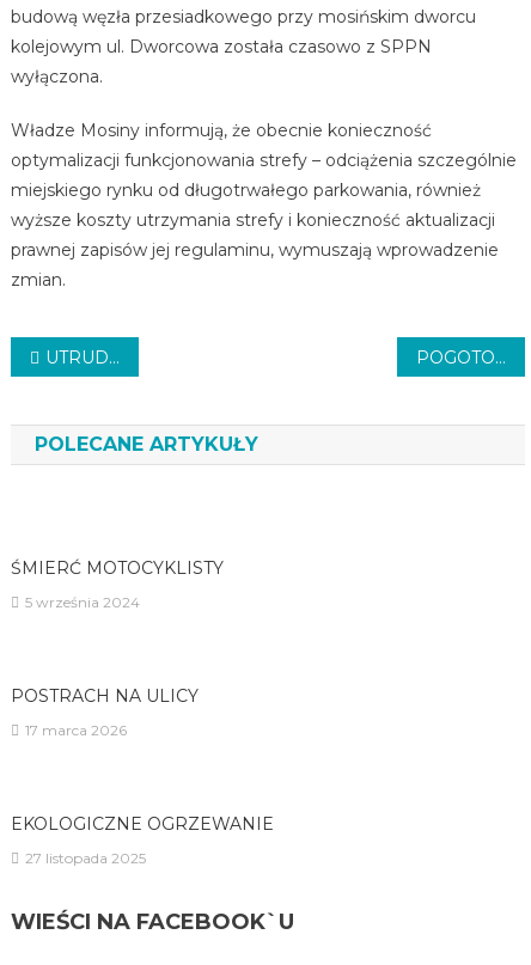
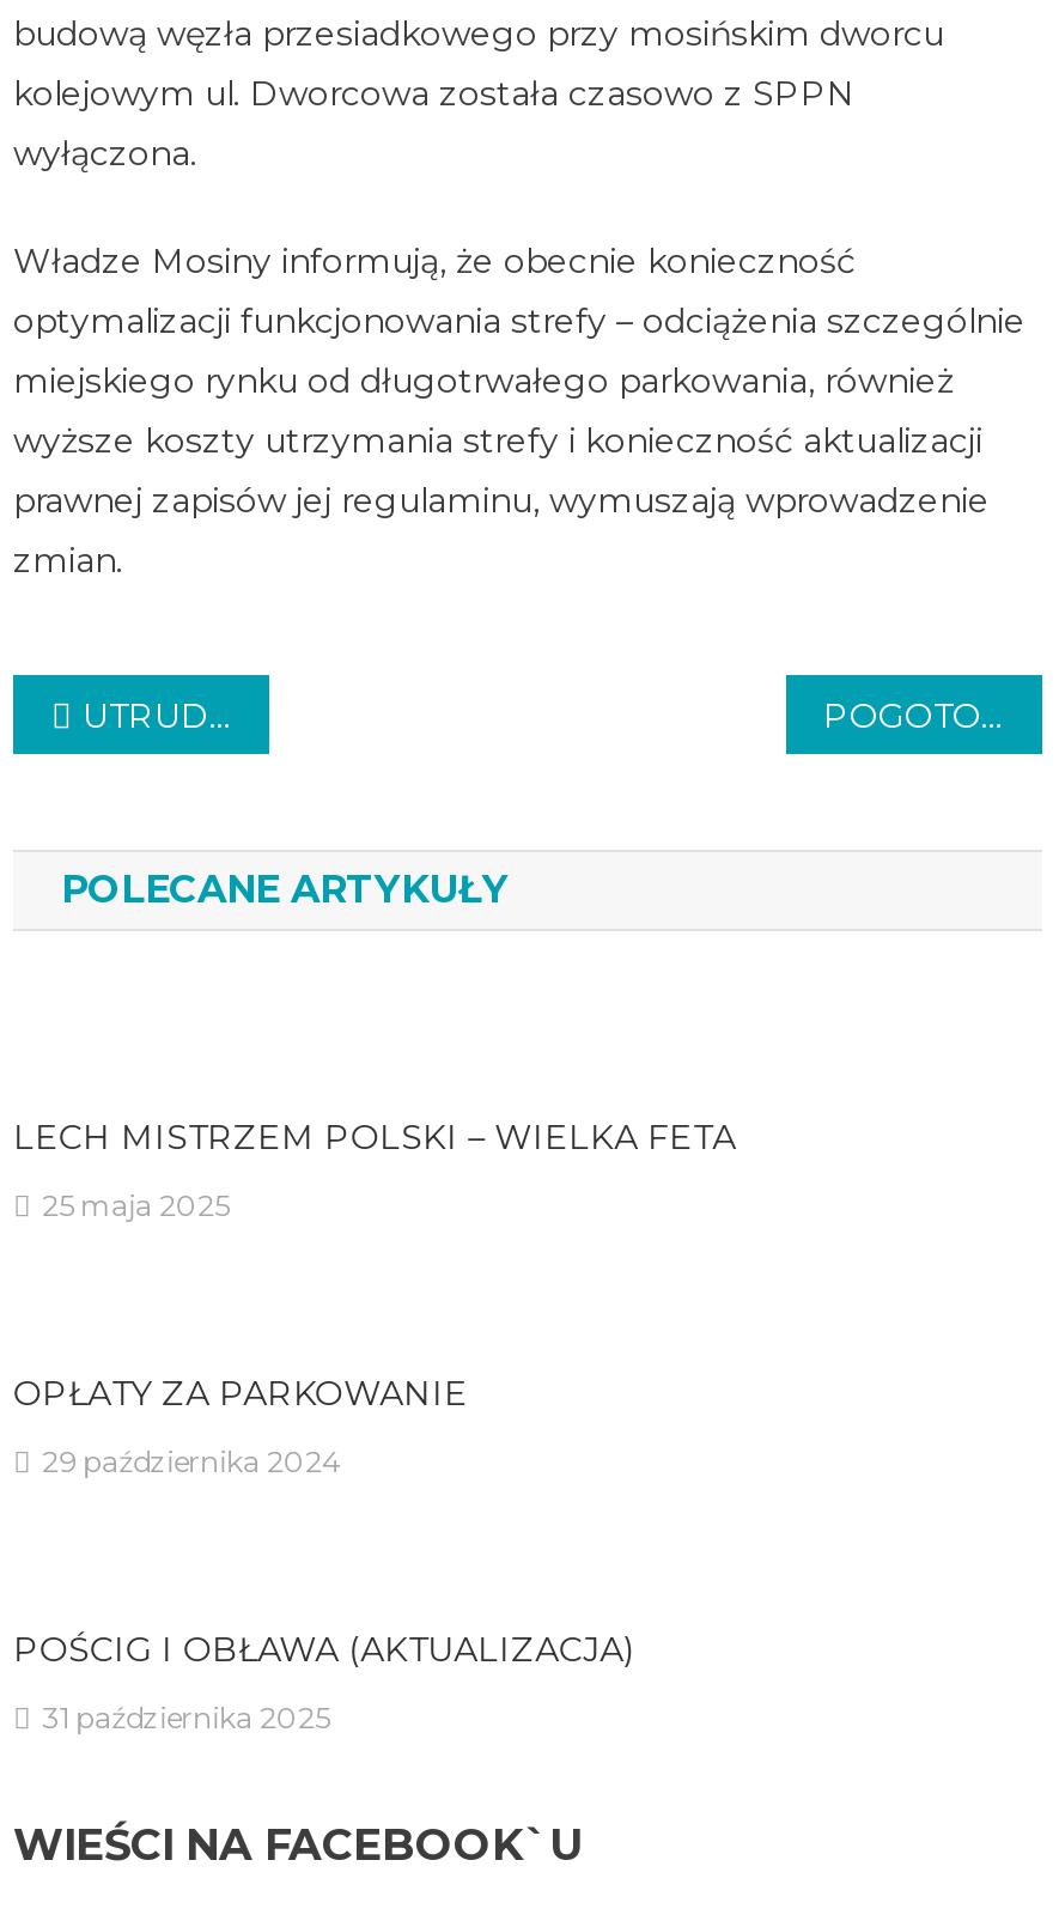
- ŚMIERĆ MOTOCYKLISTY
+ LECH MISTRZEM POLSKI – WIELKA FETA

- 5 września 2024
+ 25 maja 2025

- POSTRACH NA ULICY
+ OPŁATY ZA PARKOWANIE

- 17 marca 2026
+ 29 października 2024

- EKOLOGICZNE OGRZEWANIE
+ POŚCIG I OBŁAWA (AKTUALIZACJA)

- 27 listopada 2025
+ 31 października 2025
